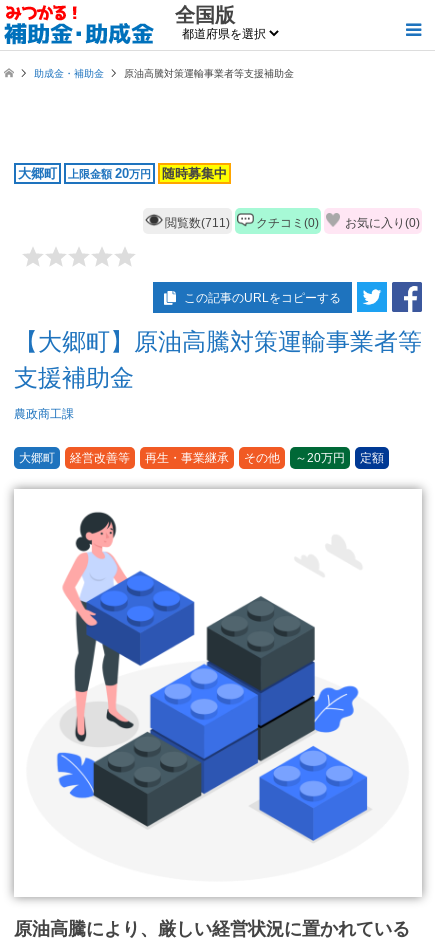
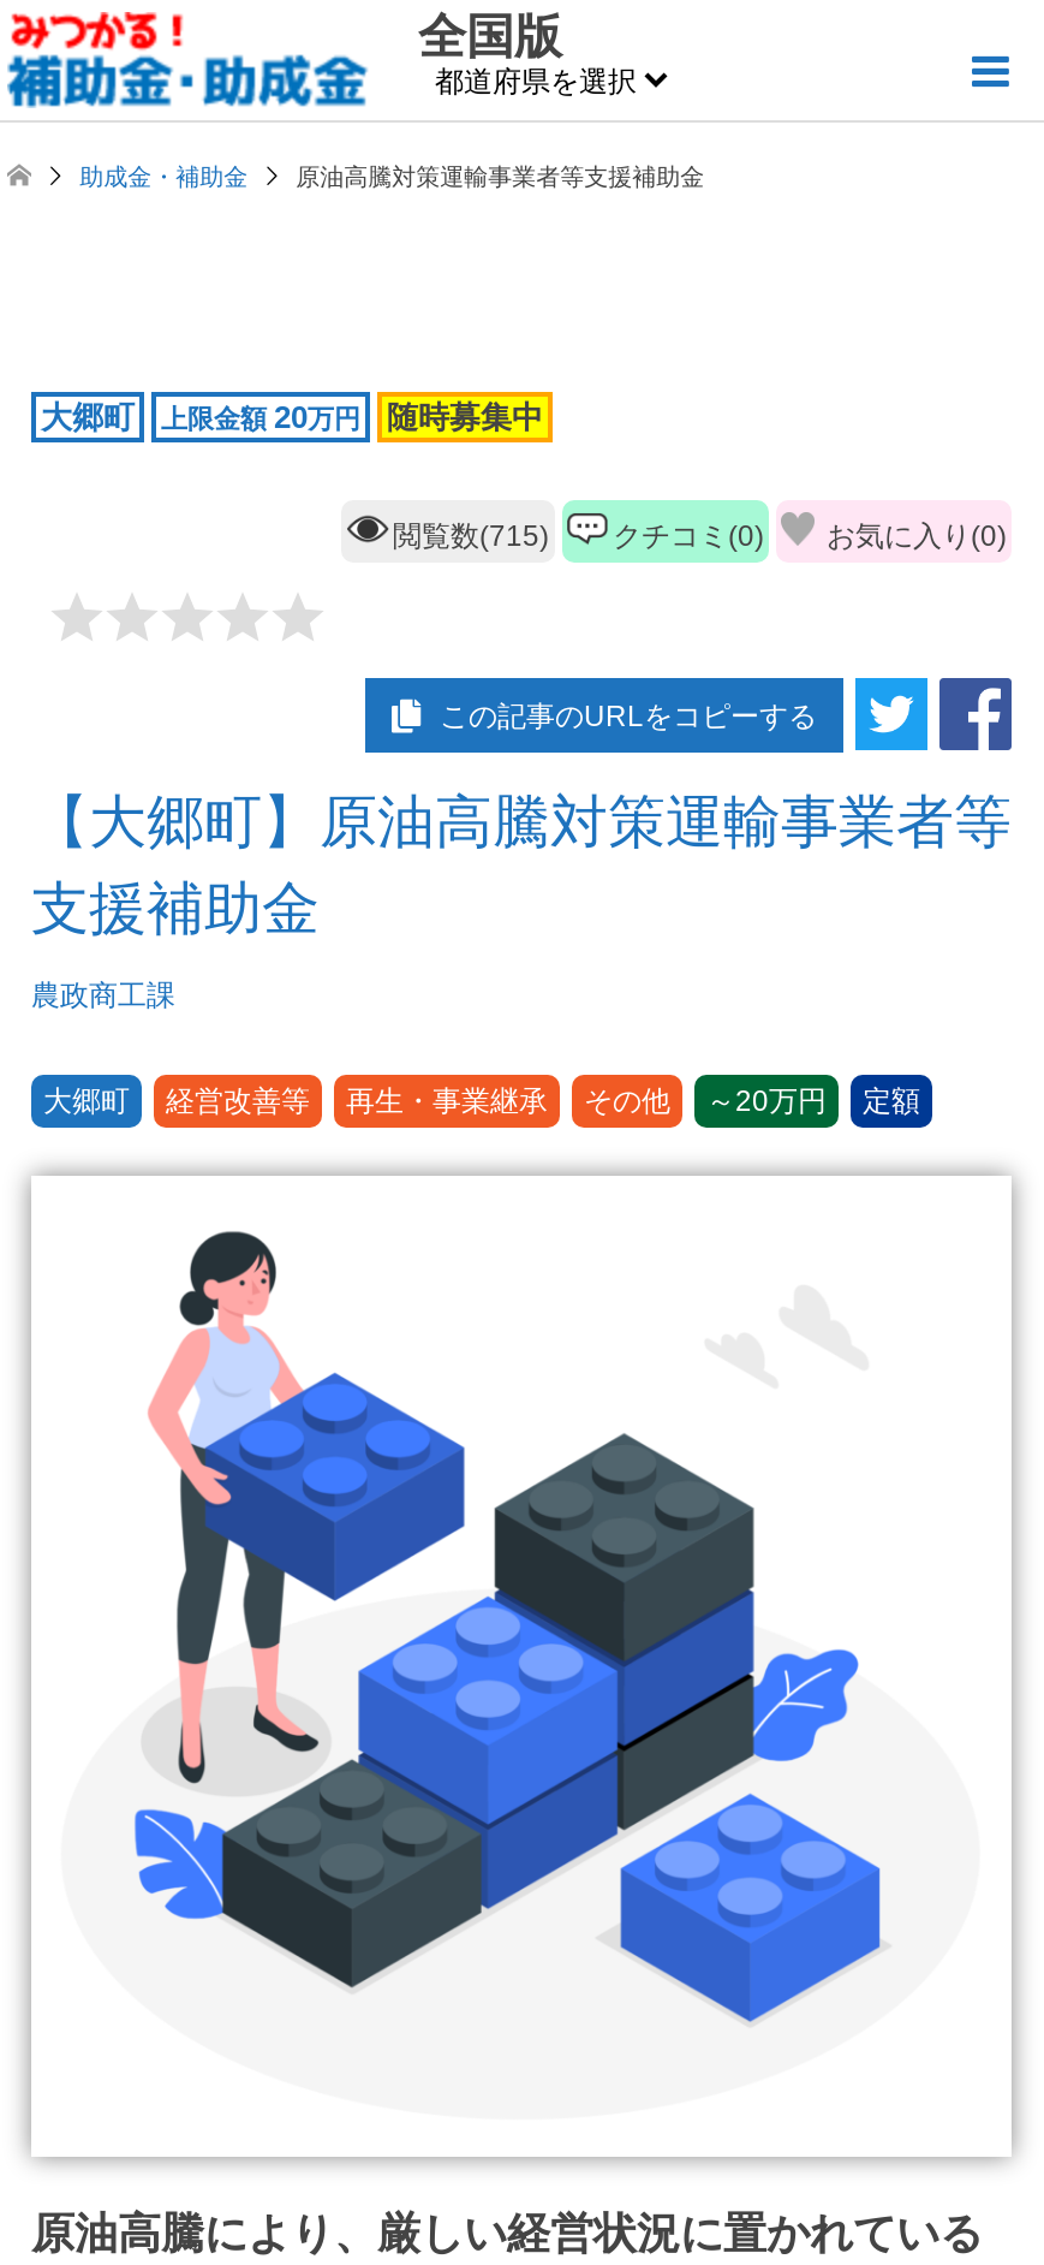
- 閲覧数(711)
+ 閲覧数(715)
